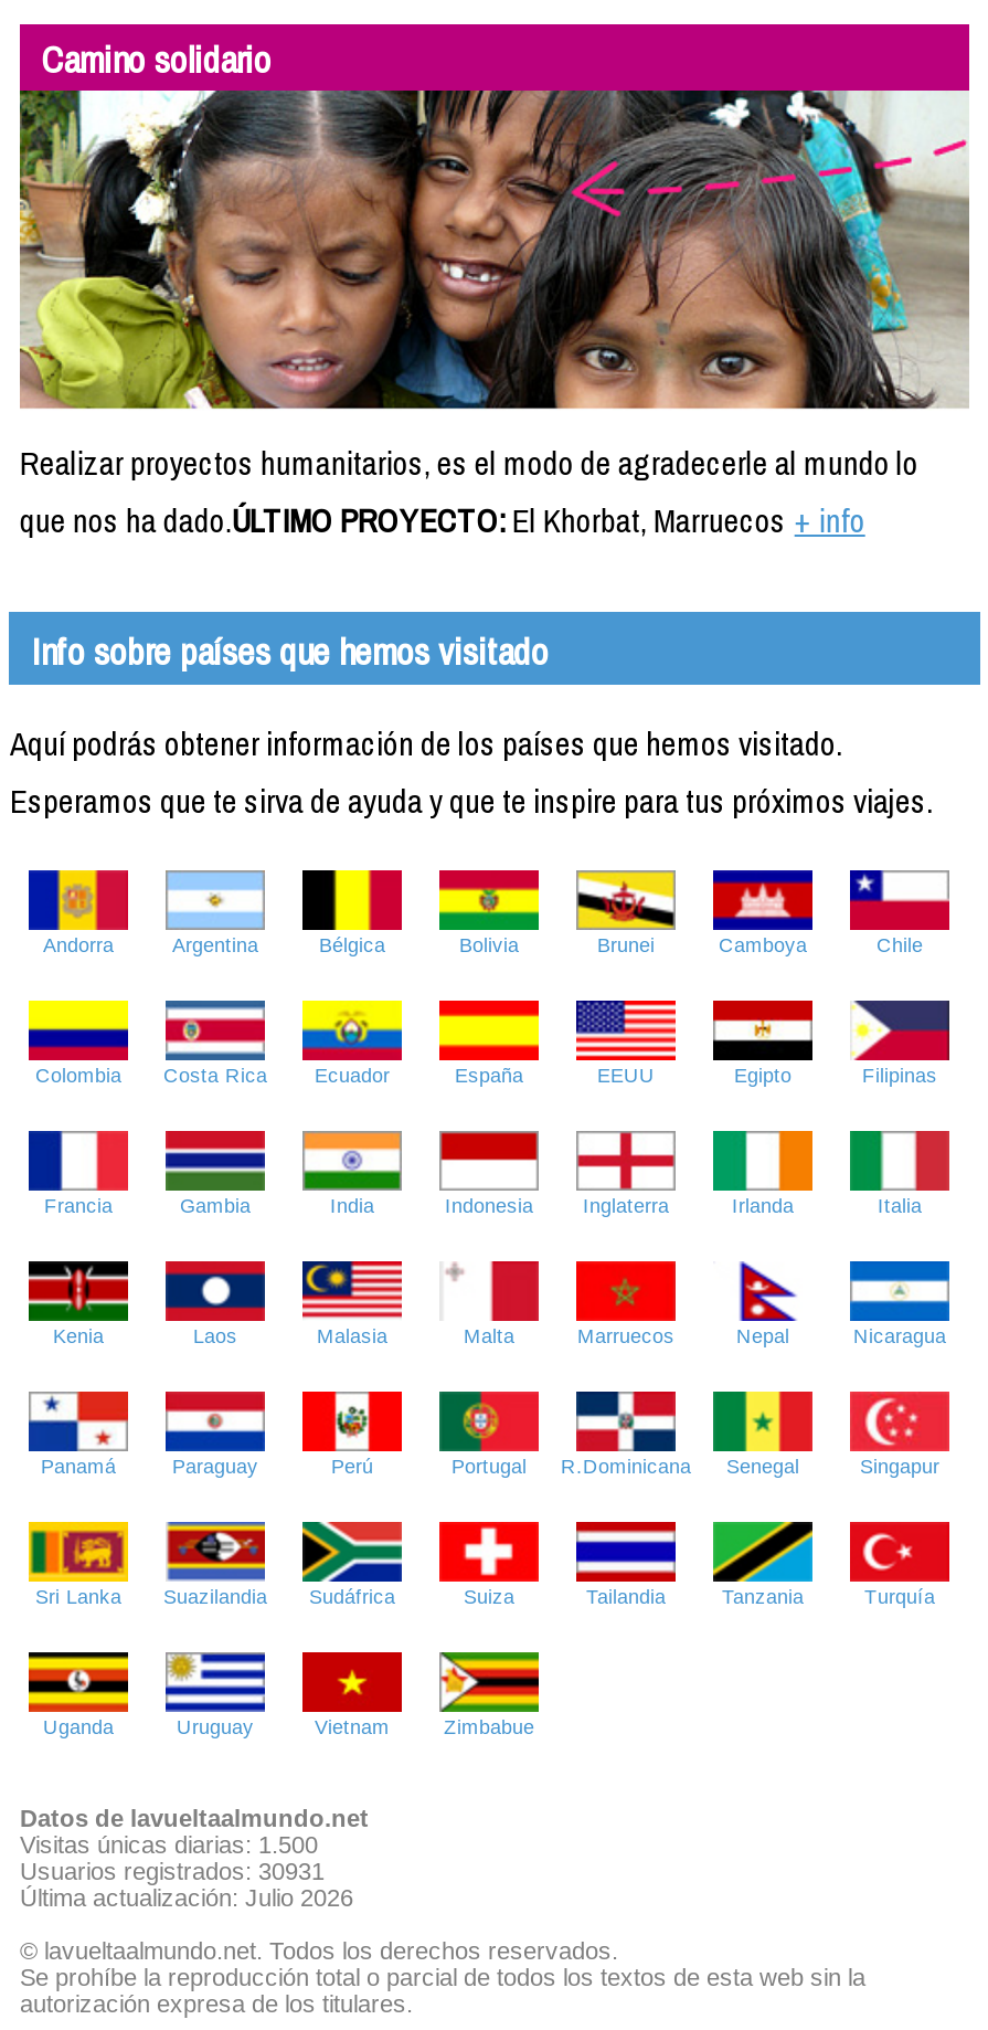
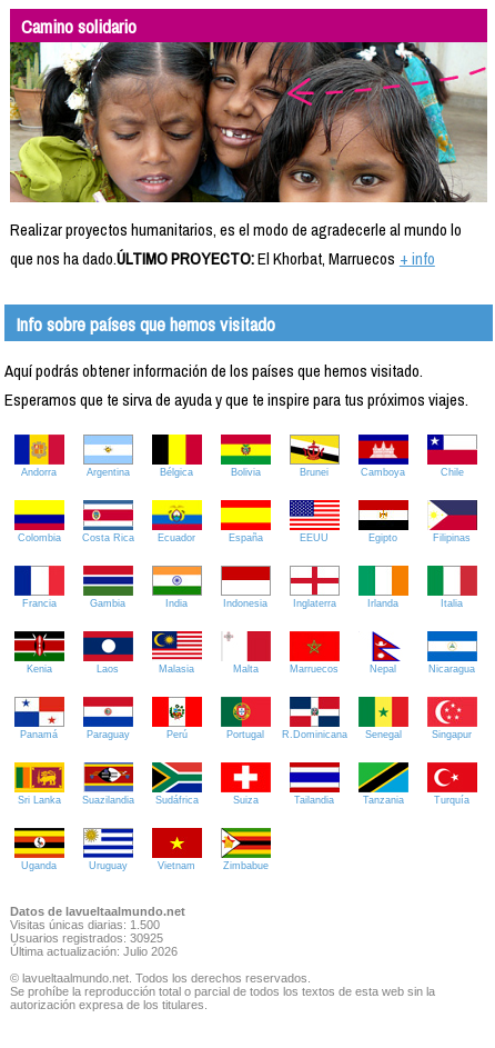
- Usuarios registrados: 30931
+ Usuarios registrados: 30925
